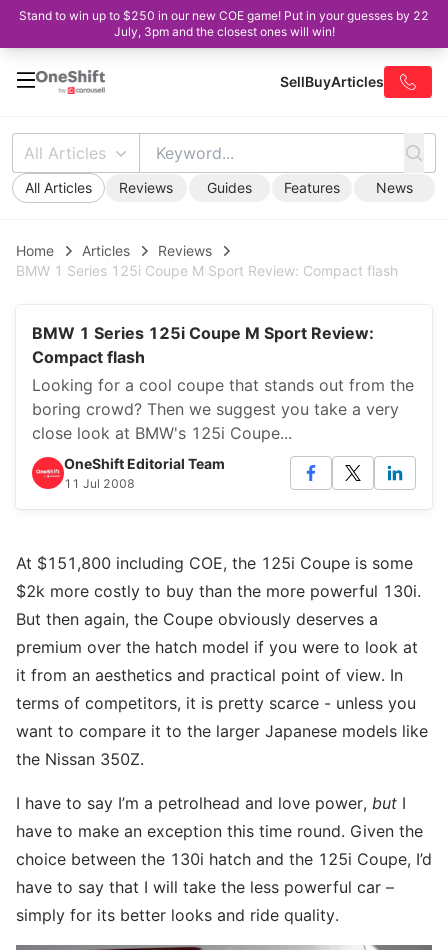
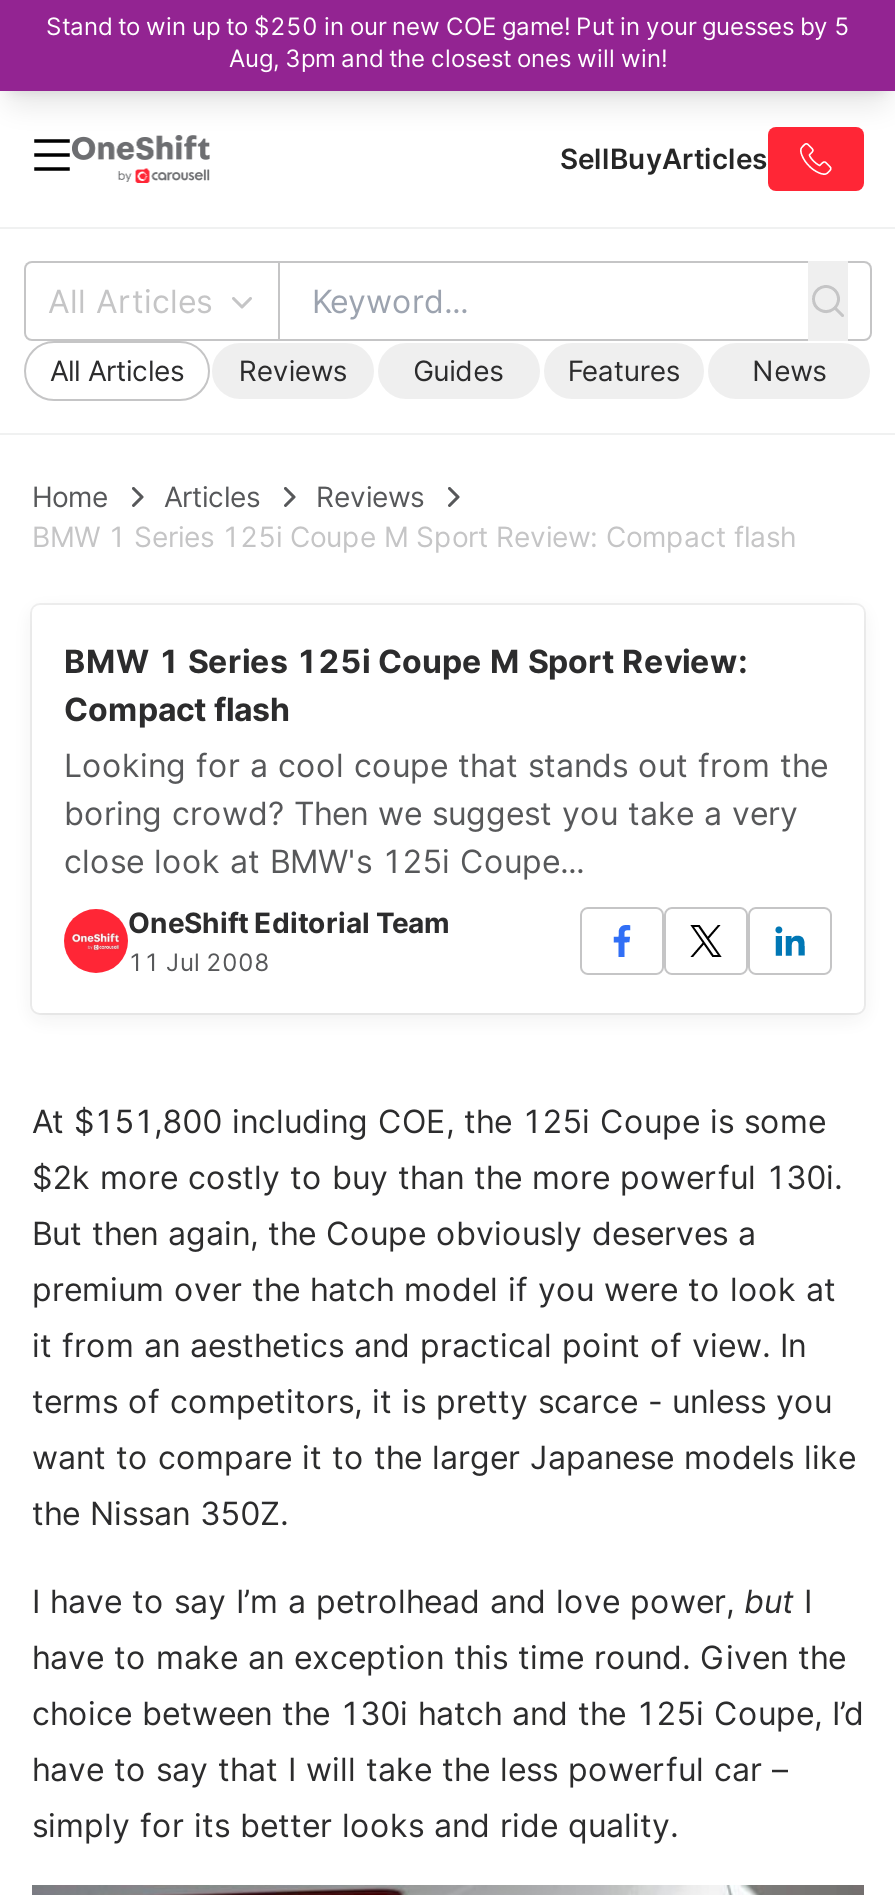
- Stand to win up to $250 in our new COE game! Put in your guesses by 22
+ Stand to win up to $250 in our new COE game! Put in your guesses by 5

- July, 3pm and the closest ones will win!
+ Aug, 3pm and the closest ones will win!
